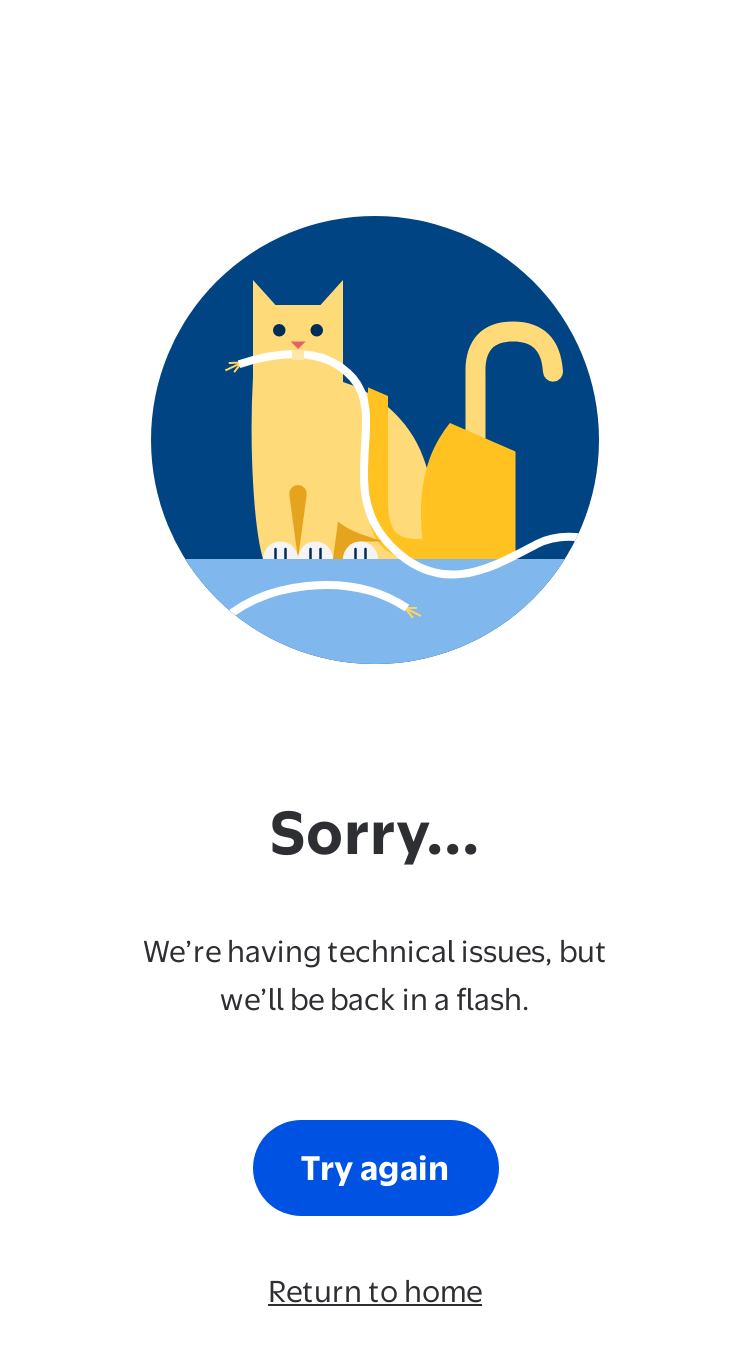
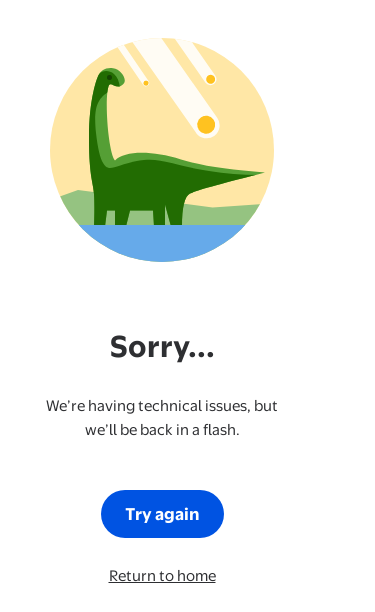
- [image]
+ [image]
